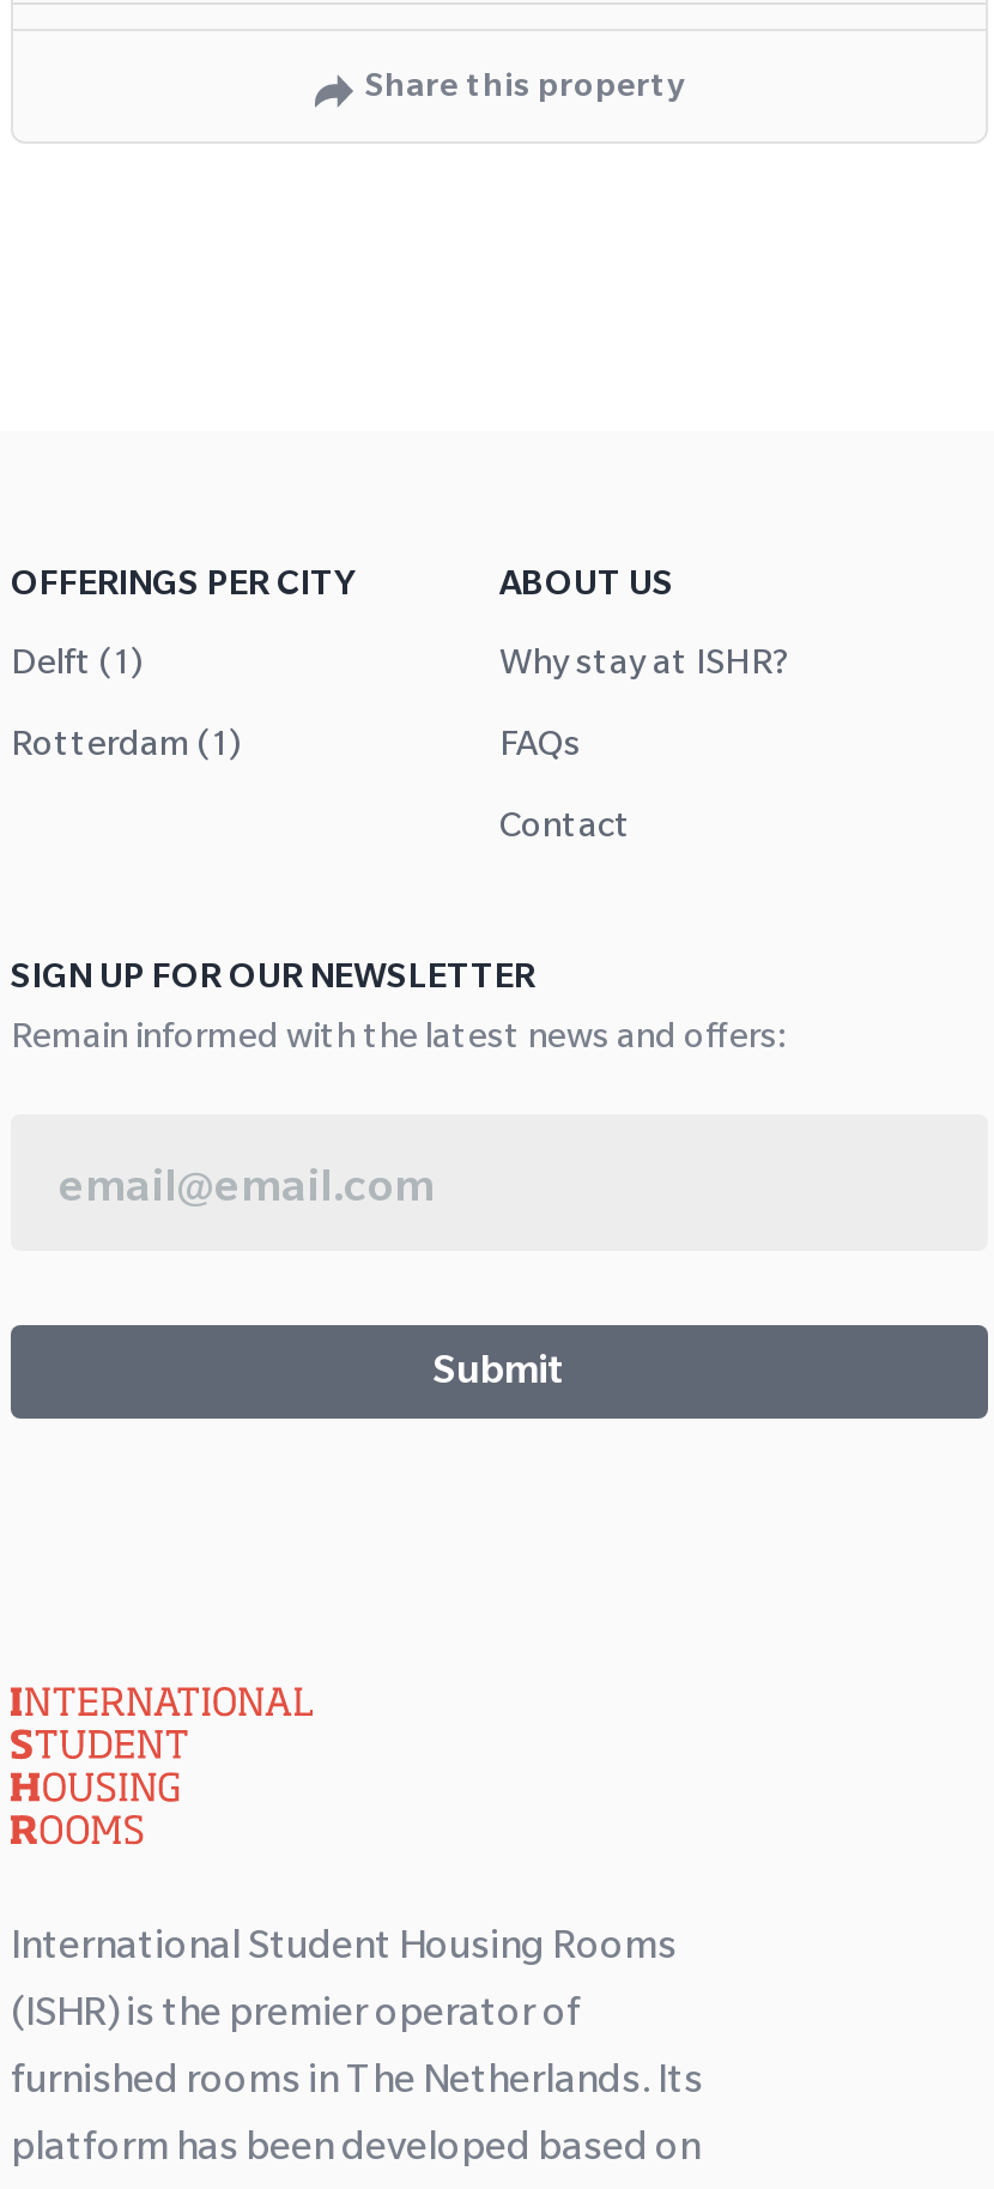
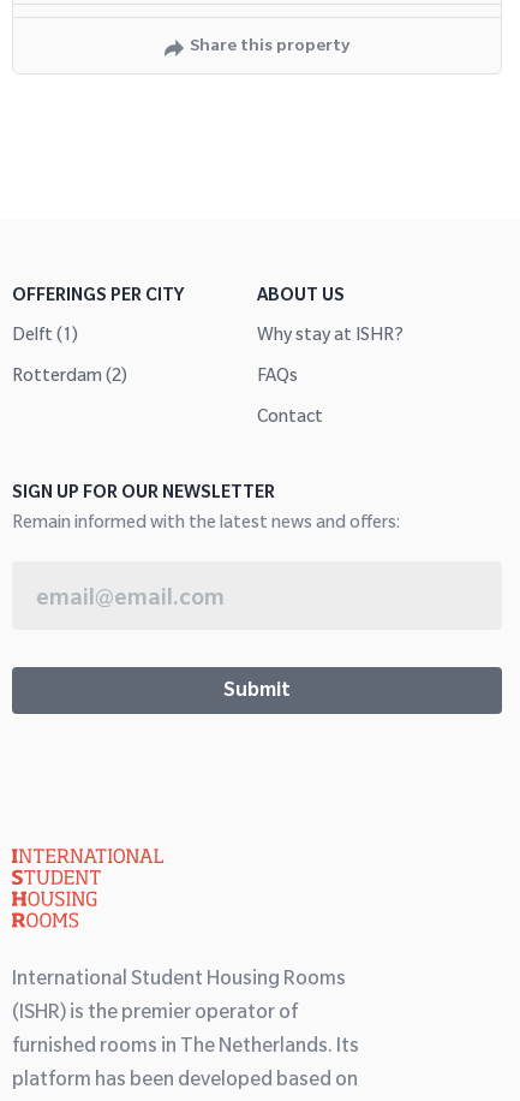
- Rotterdam (1)
+ Rotterdam (2)
